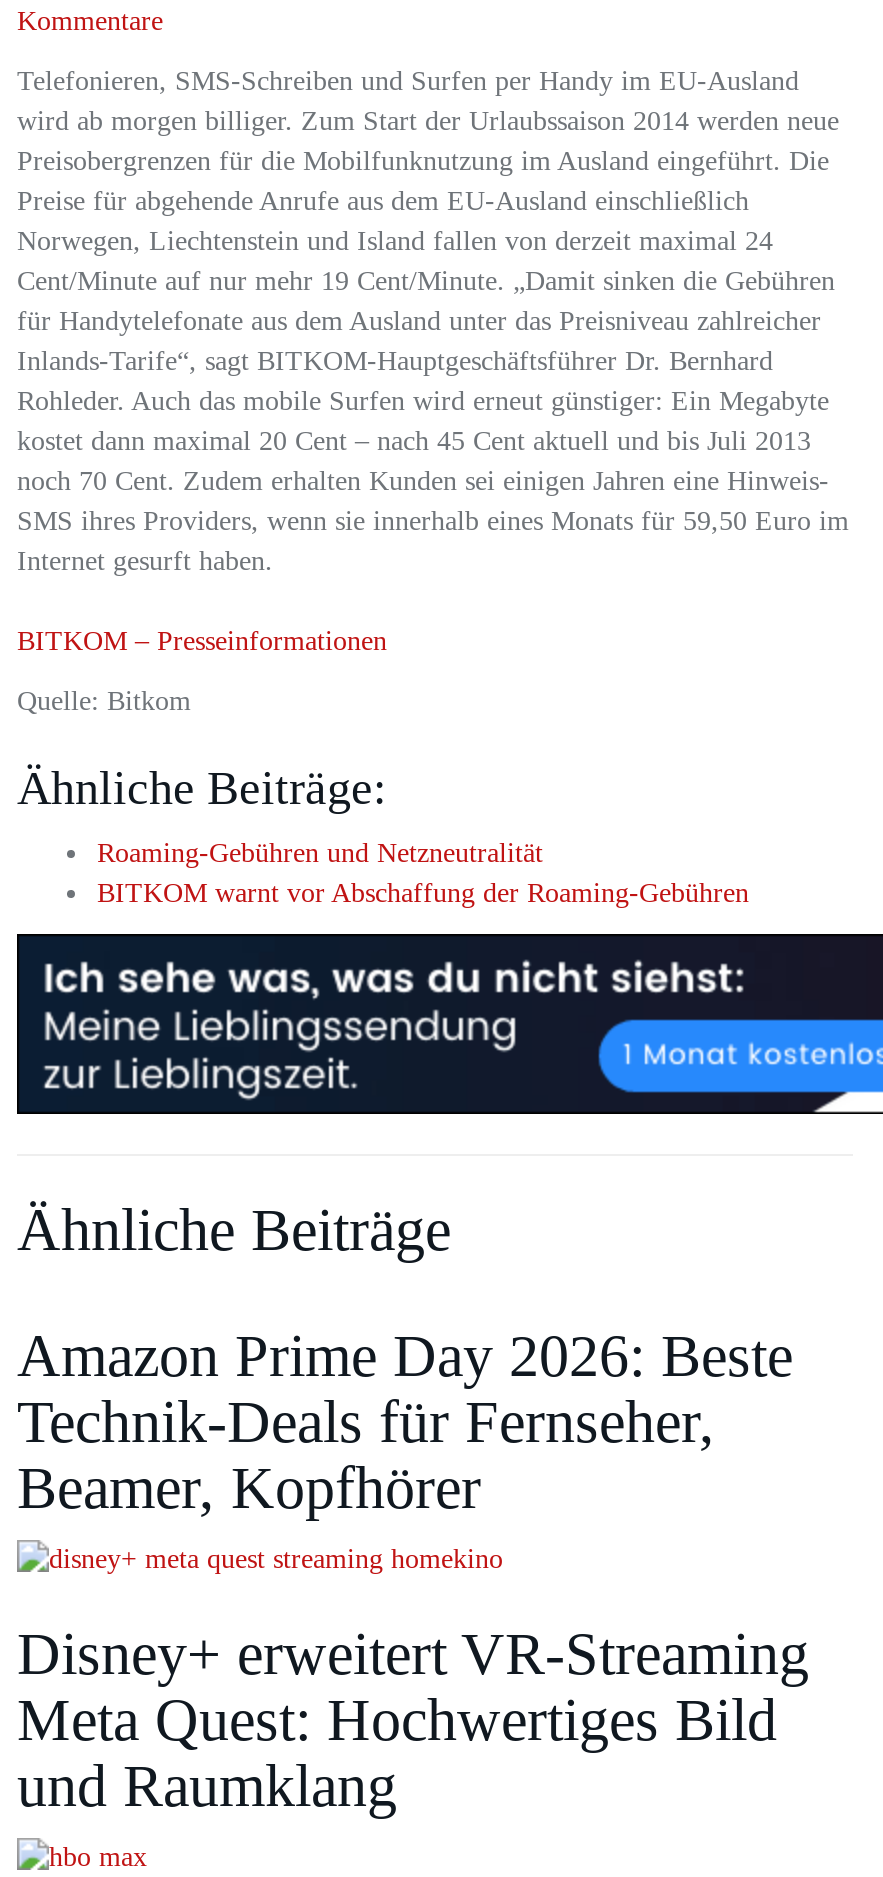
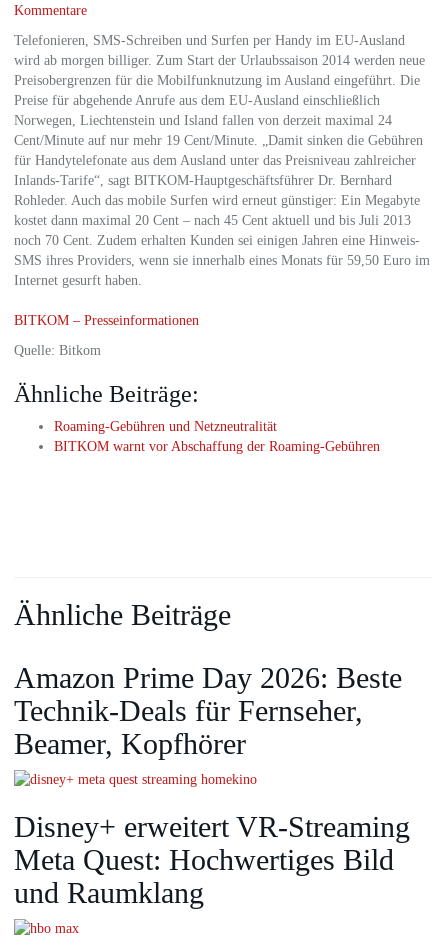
- [image]
